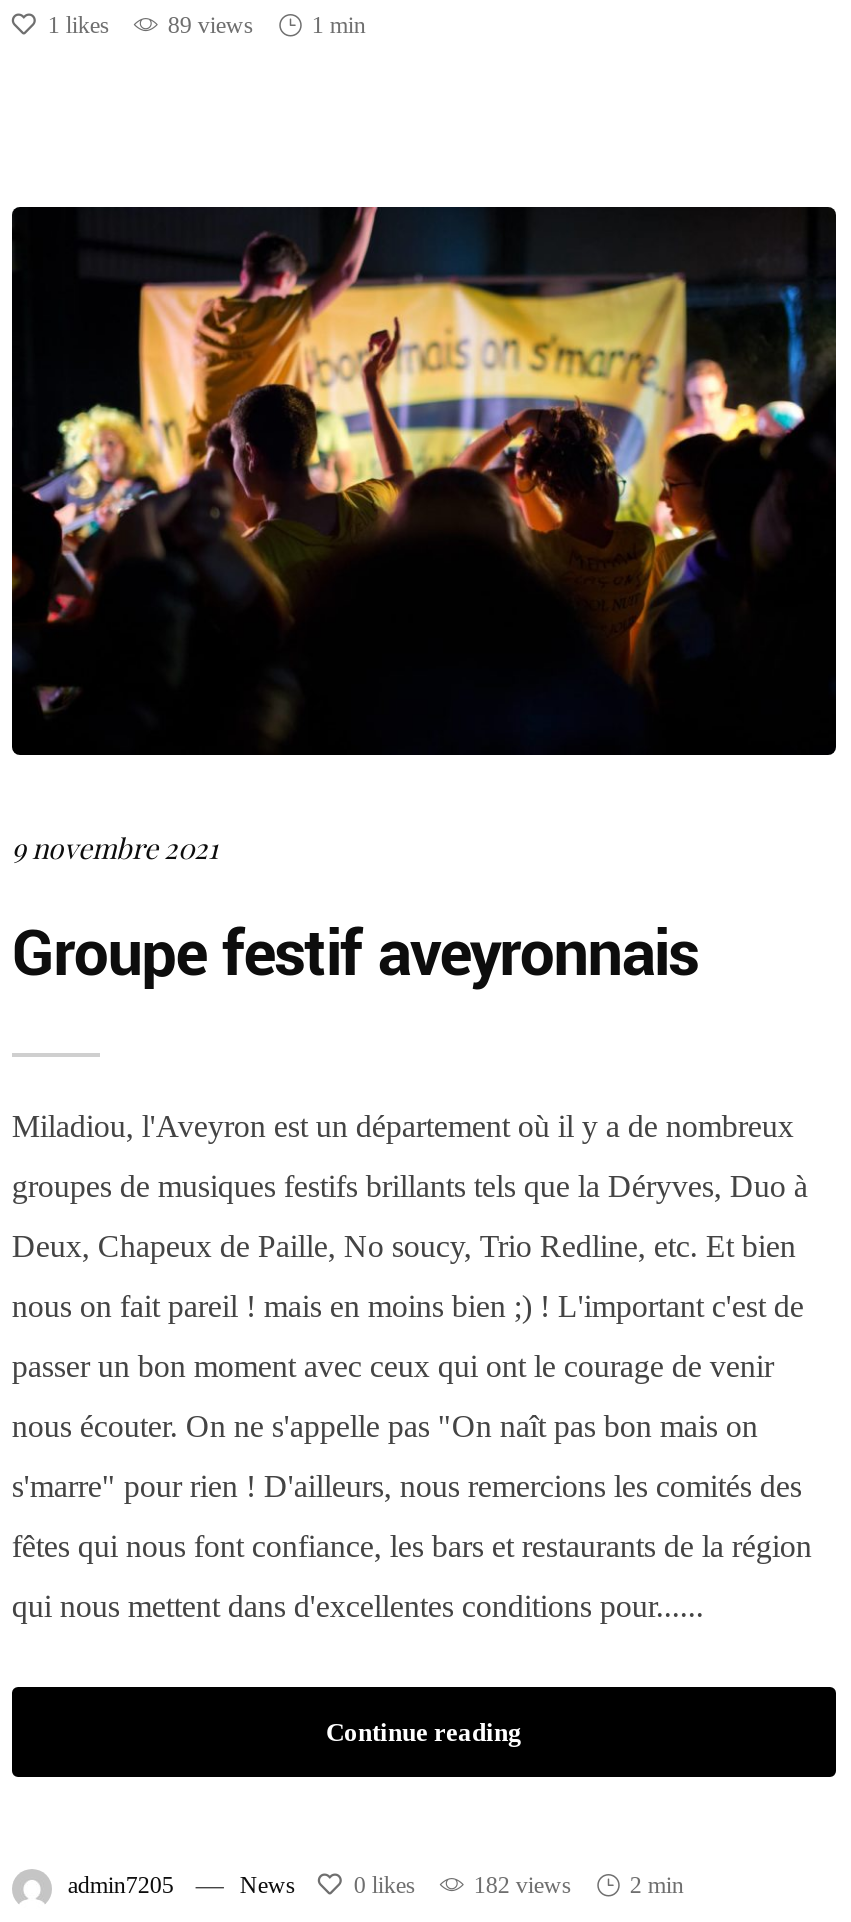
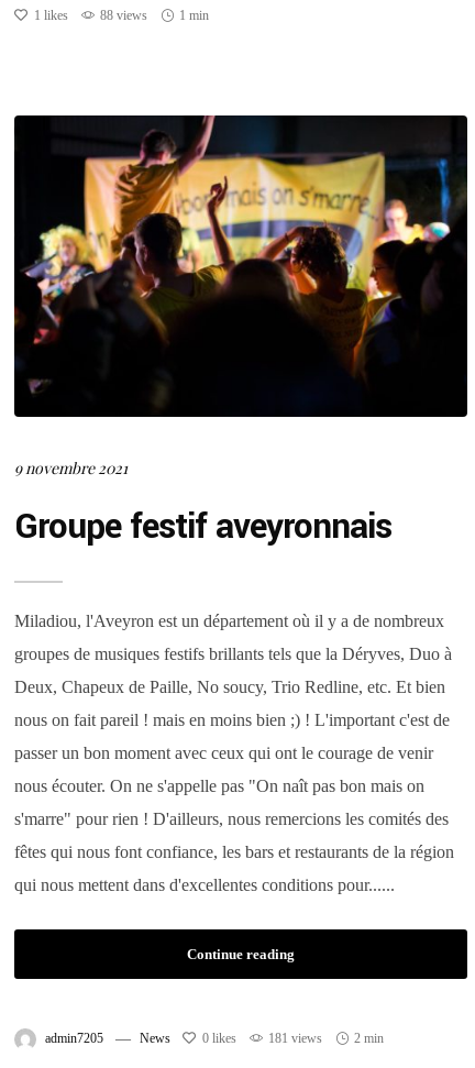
- 89 views
+ 88 views

- 182 views
+ 181 views
